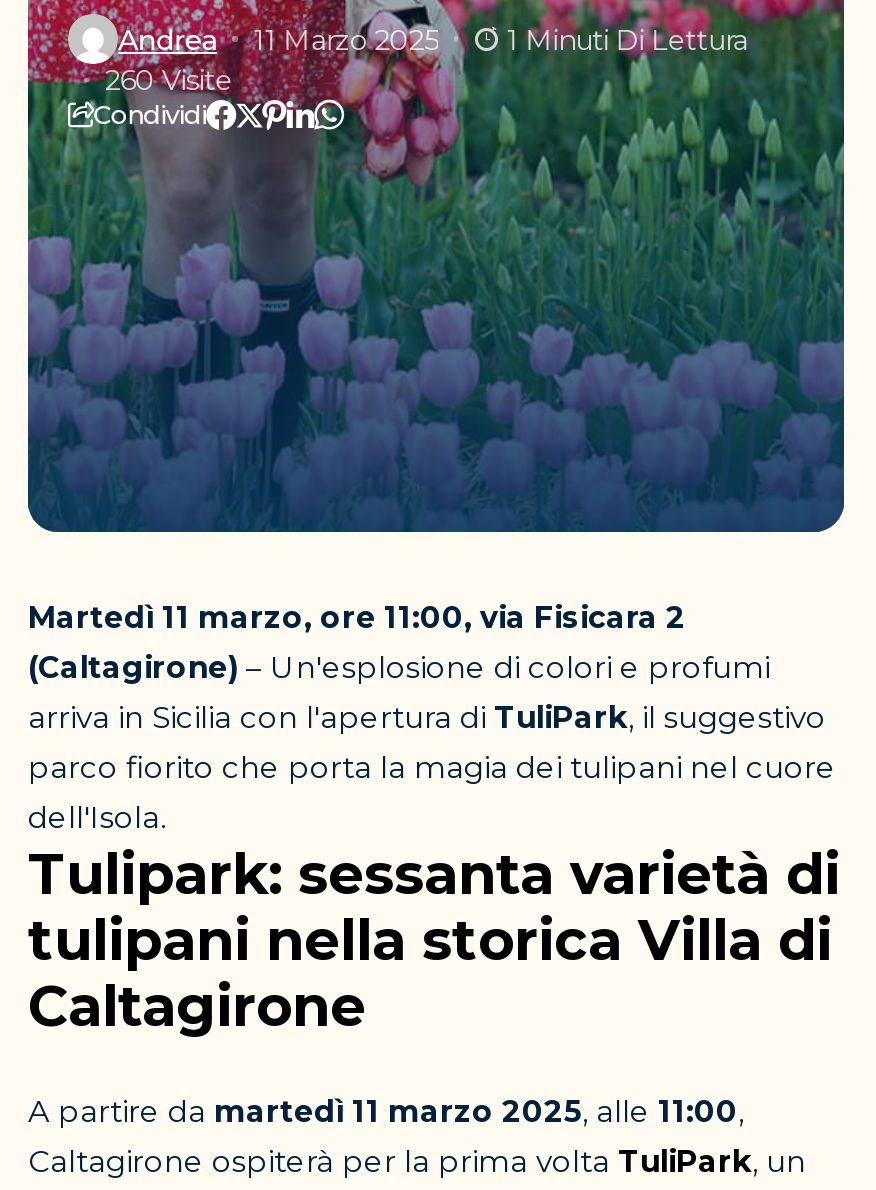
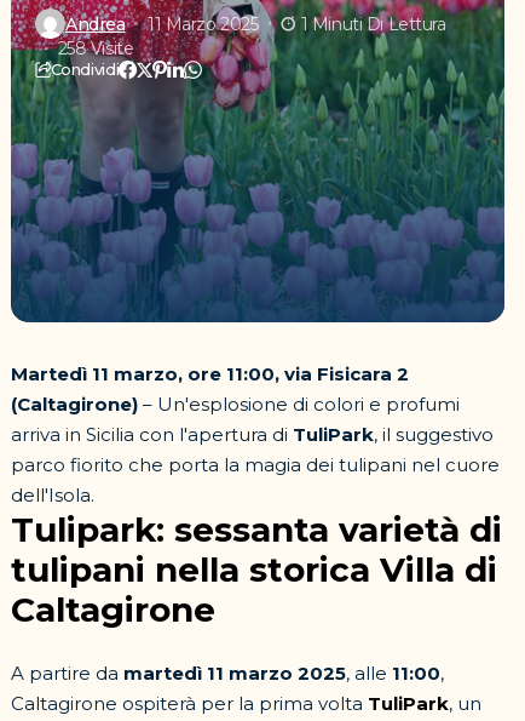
- 260 Visite
+ 258 Visite
